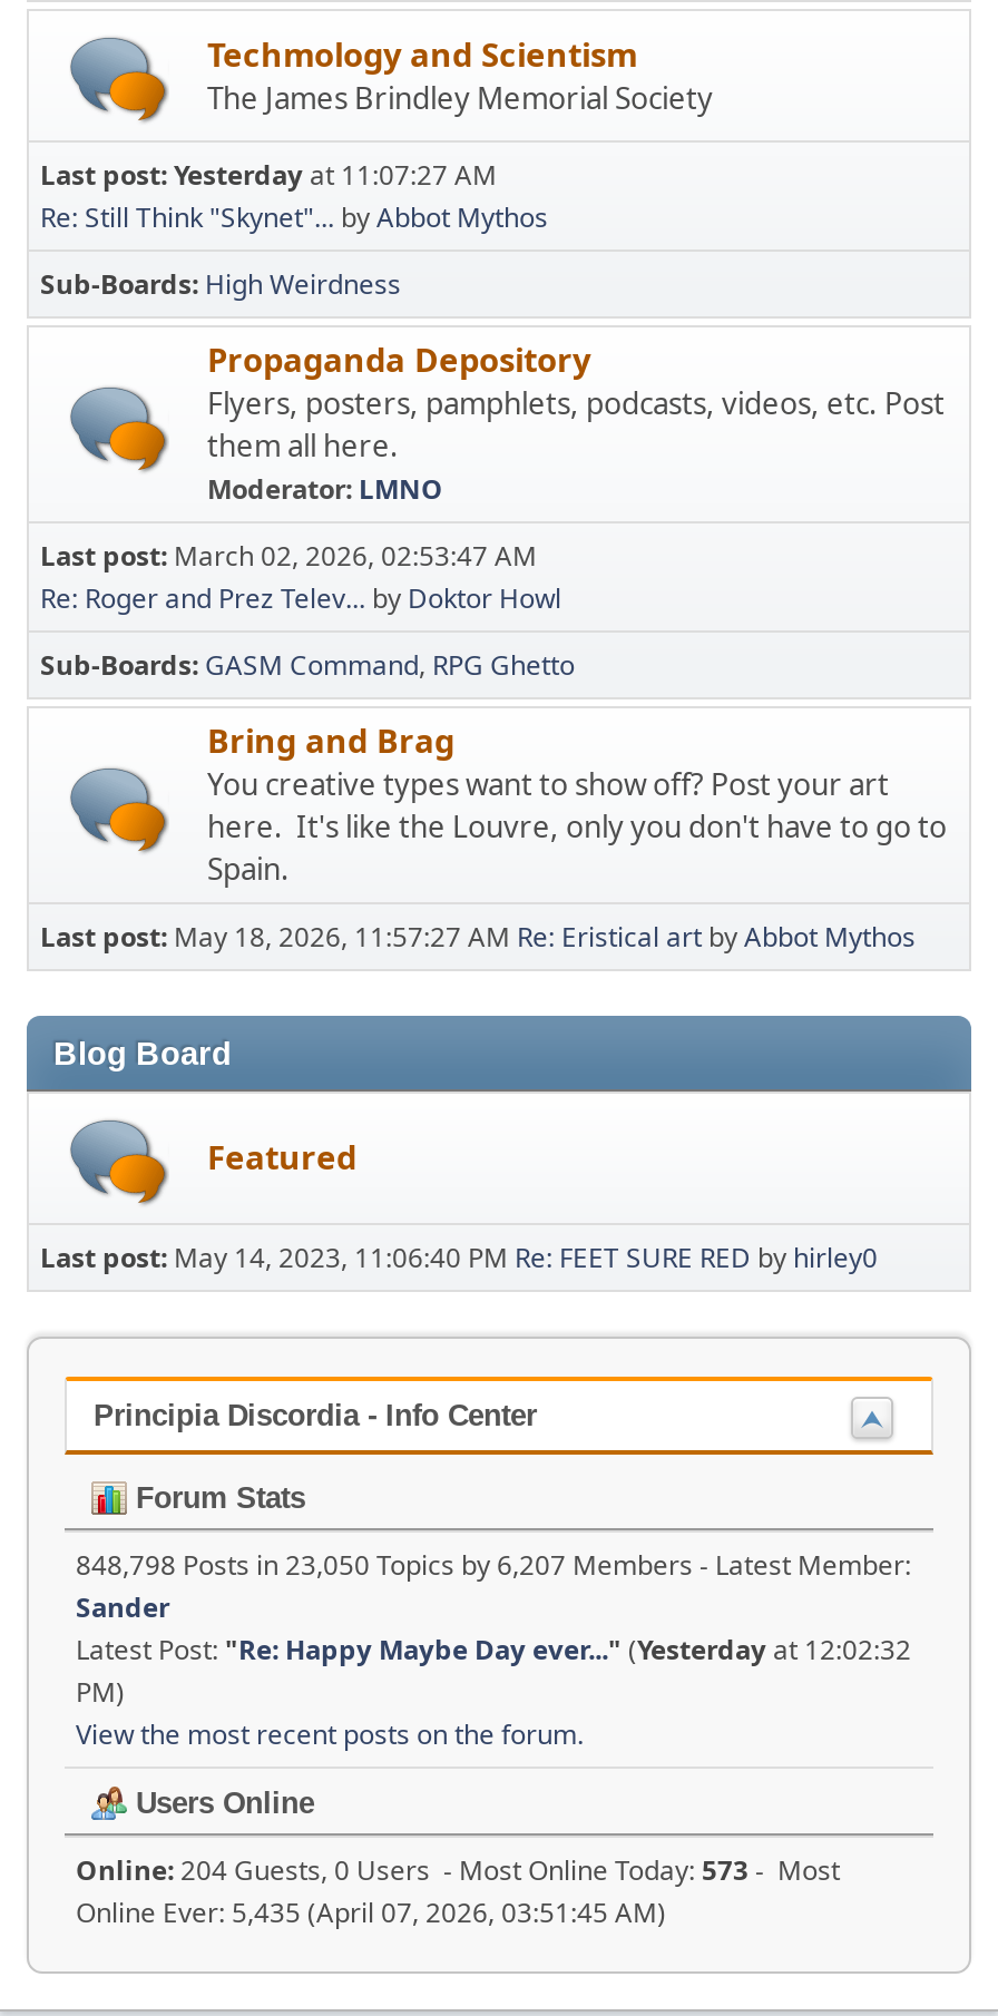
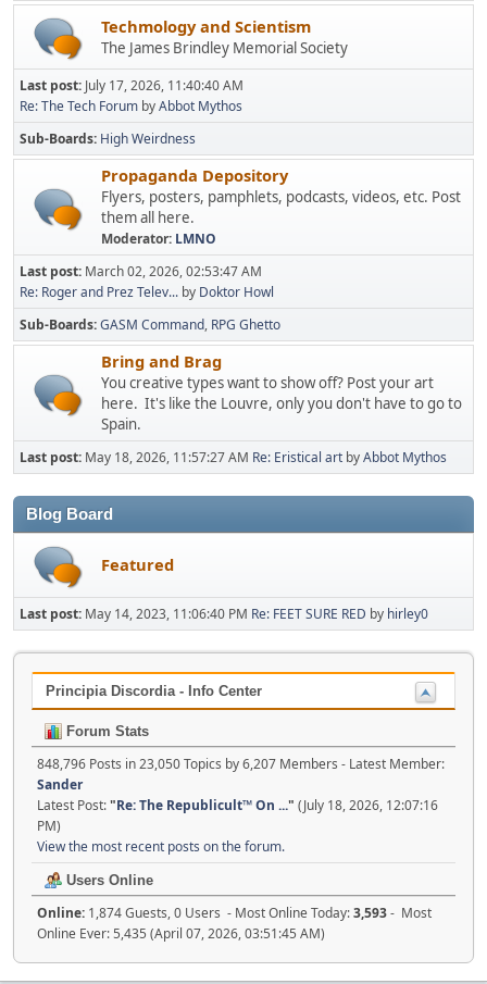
- Last post: Yesterday at 11:07:27 AM
- Re: Still Think "Skynet"... by Abbot Mythos
+ Last post: July 17, 2026, 11:40:40 AM
+ Re: The Tech Forum by Abbot Mythos

- 848,798 Posts in 23,050 Topics by 6,207 Members - Latest Member:
+ 848,796 Posts in 23,050 Topics by 6,207 Members - Latest Member:

- Latest Post: "Re: Happy Maybe Day ever..." (Yesterday at 12:02:32
+ Latest Post: "Re: The Republicult™ On ..." (July 18, 2026, 12:07:16

- Online: 204 Guests, 0 Users - Most Online Today: 573 - Most
+ Online: 1,874 Guests, 0 Users - Most Online Today: 3,593 - Most
